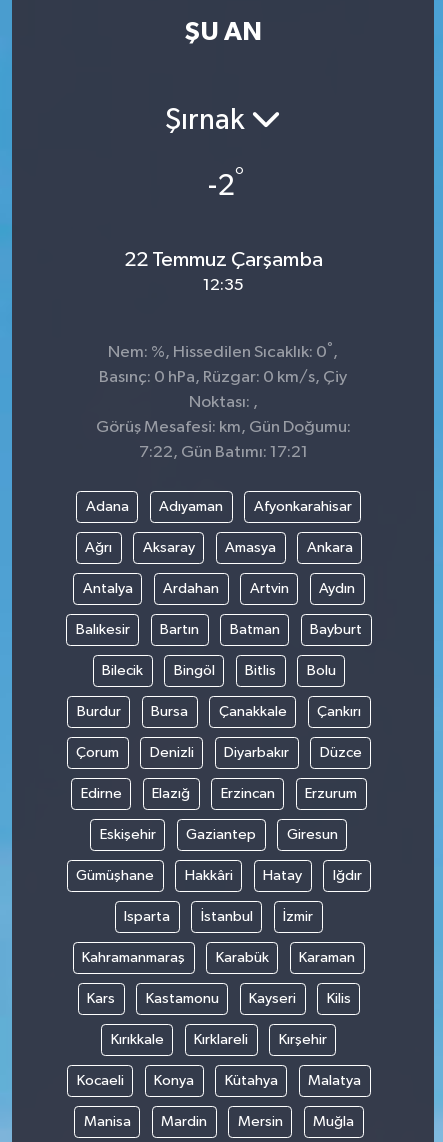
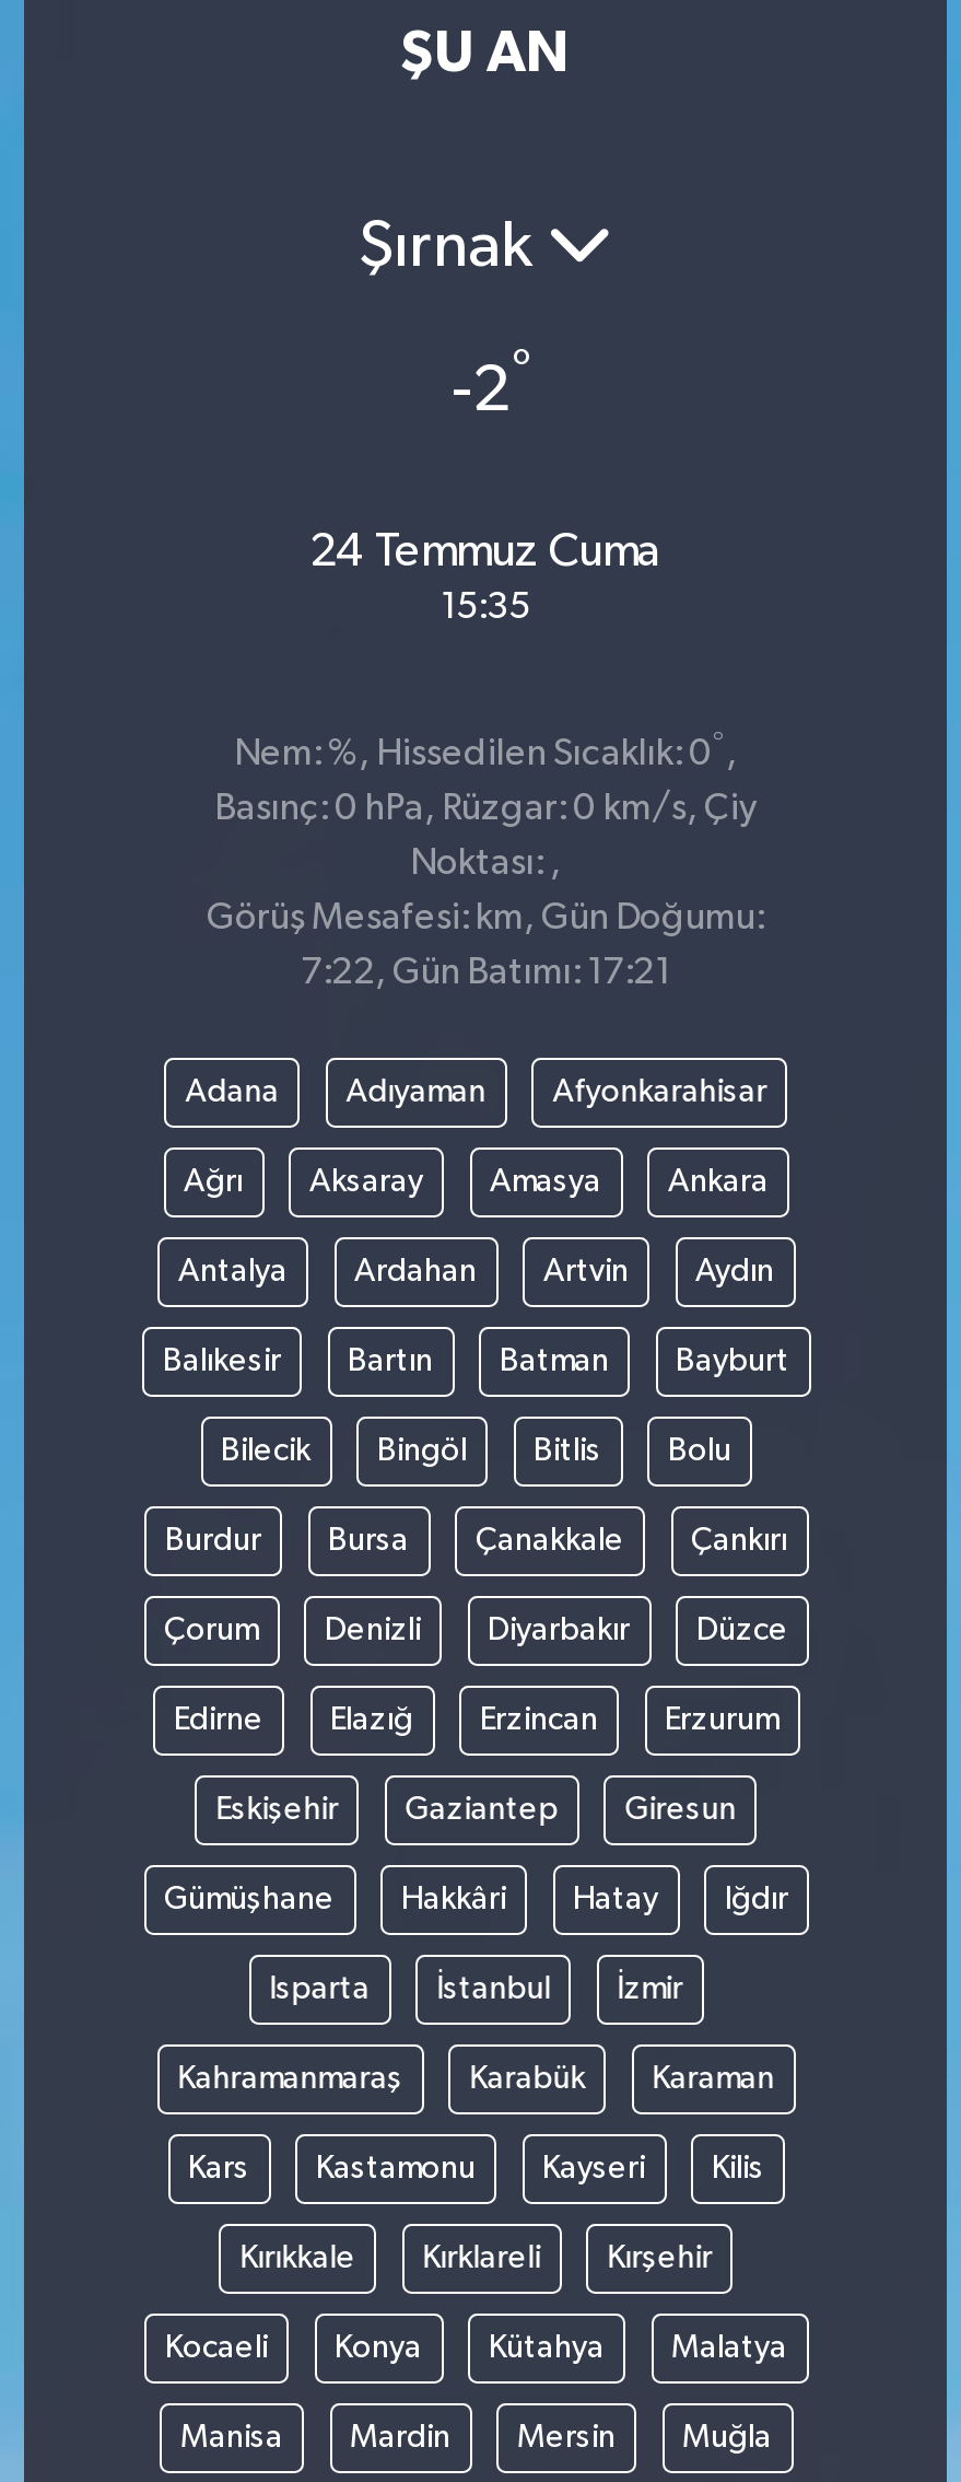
- 22 Temmuz Çarşamba
+ 24 Temmuz Cuma

- 12:35
+ 15:35
